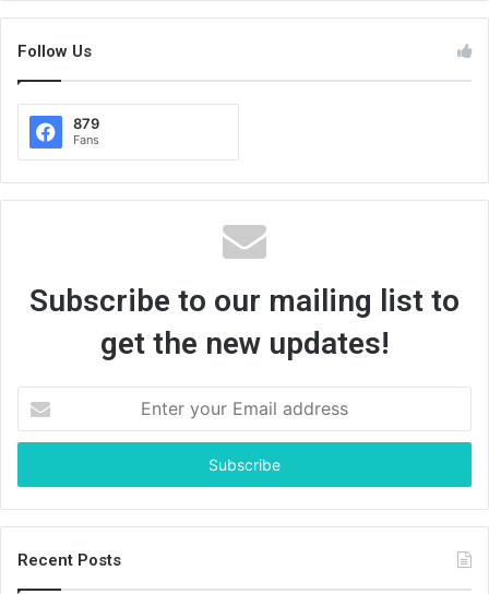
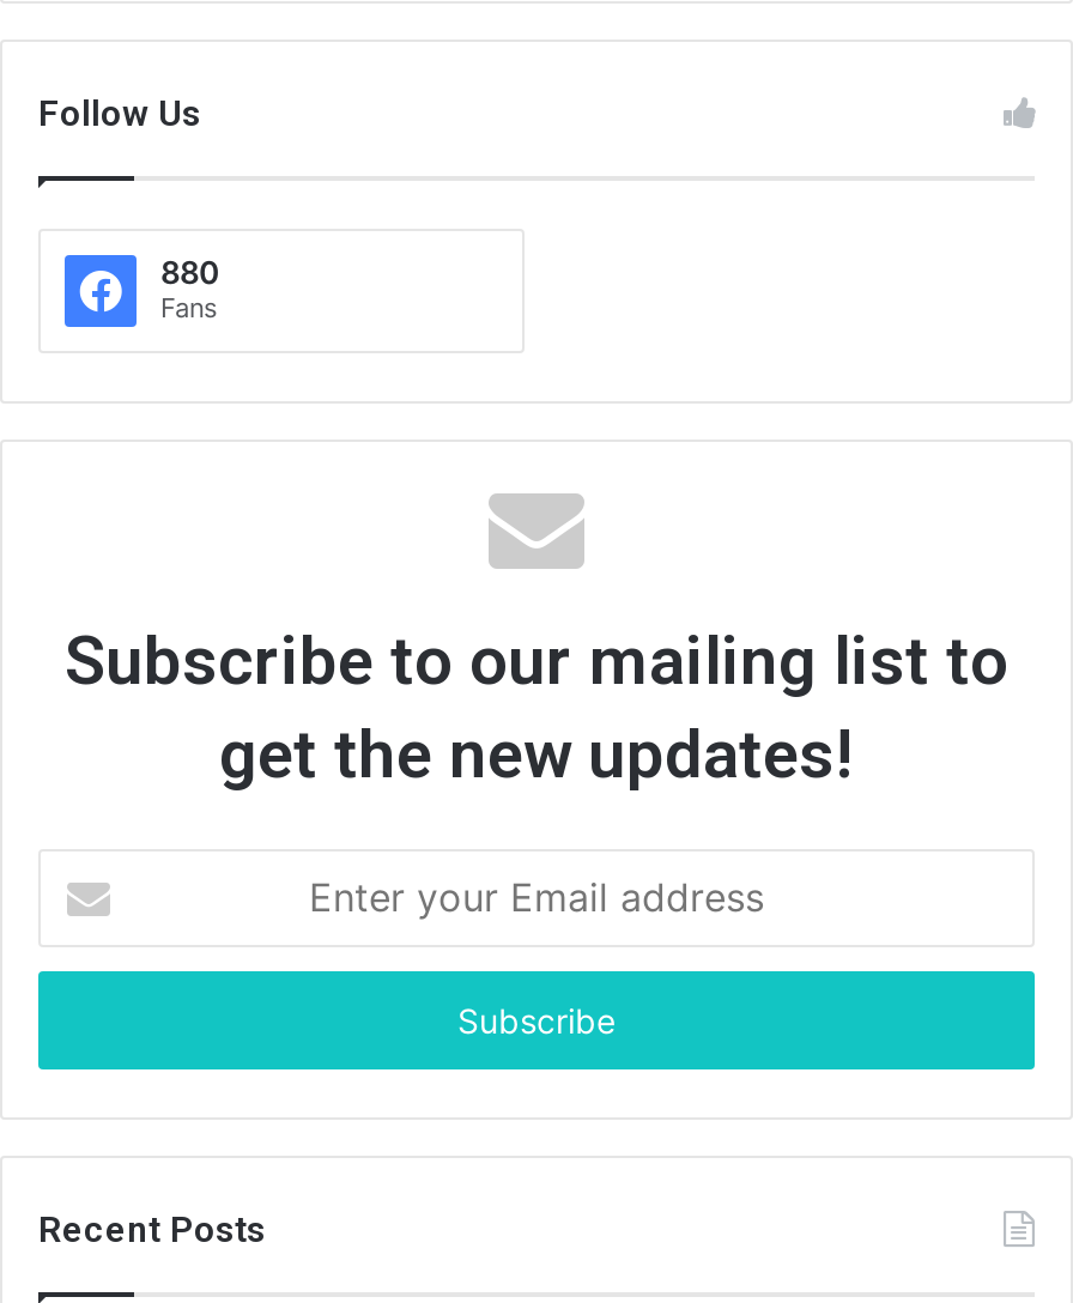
- 879
+ 880
